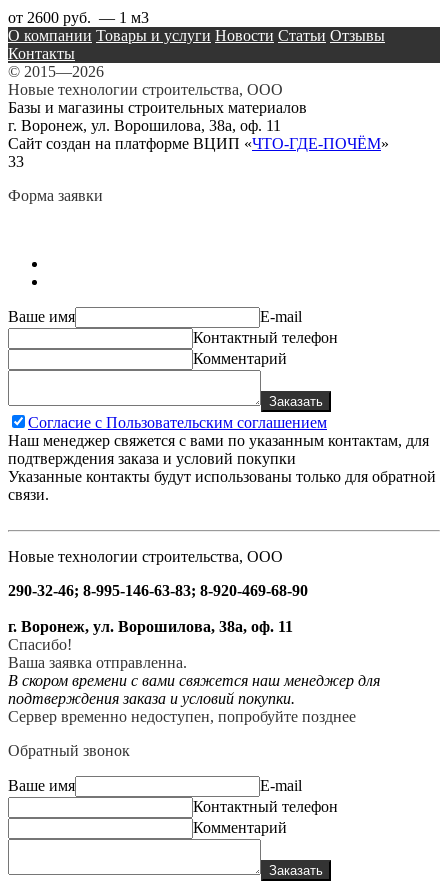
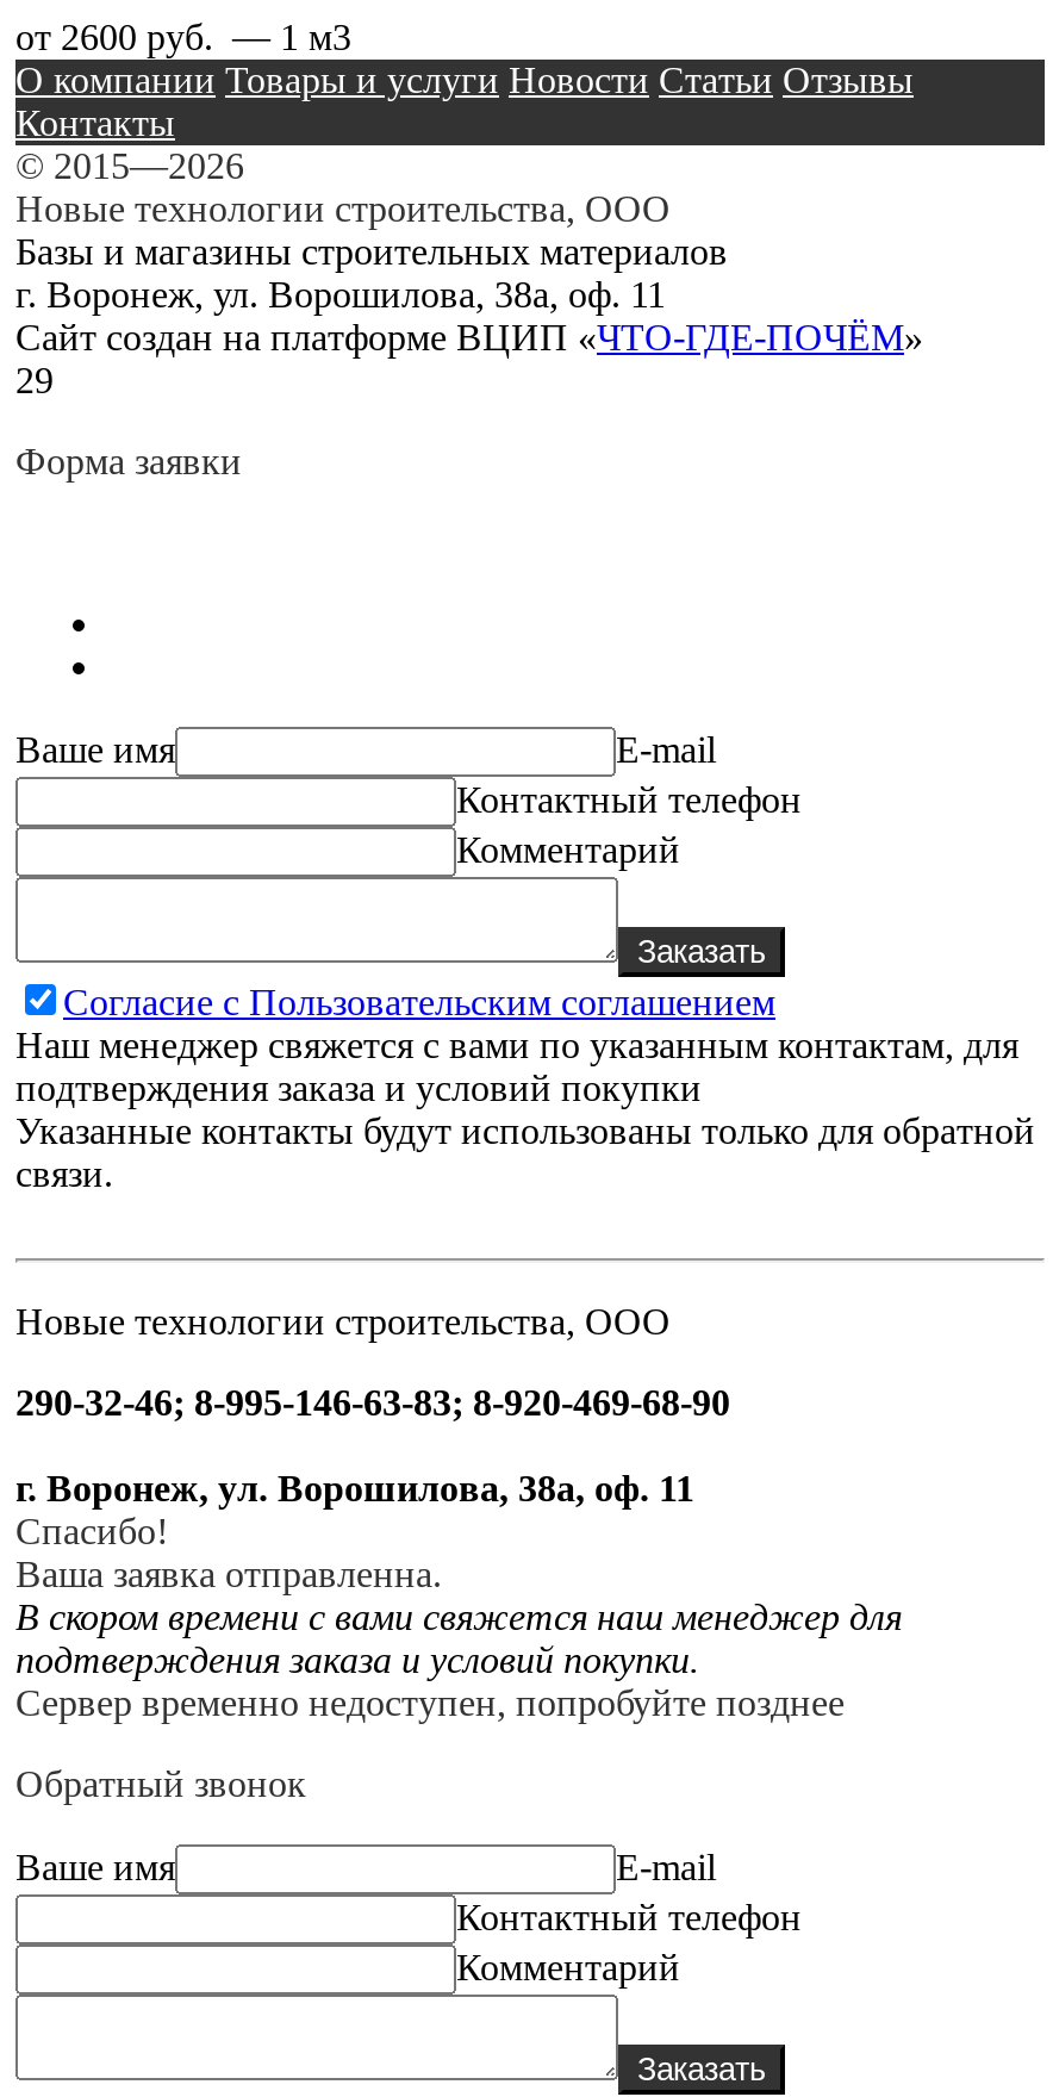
- 33
+ 29
